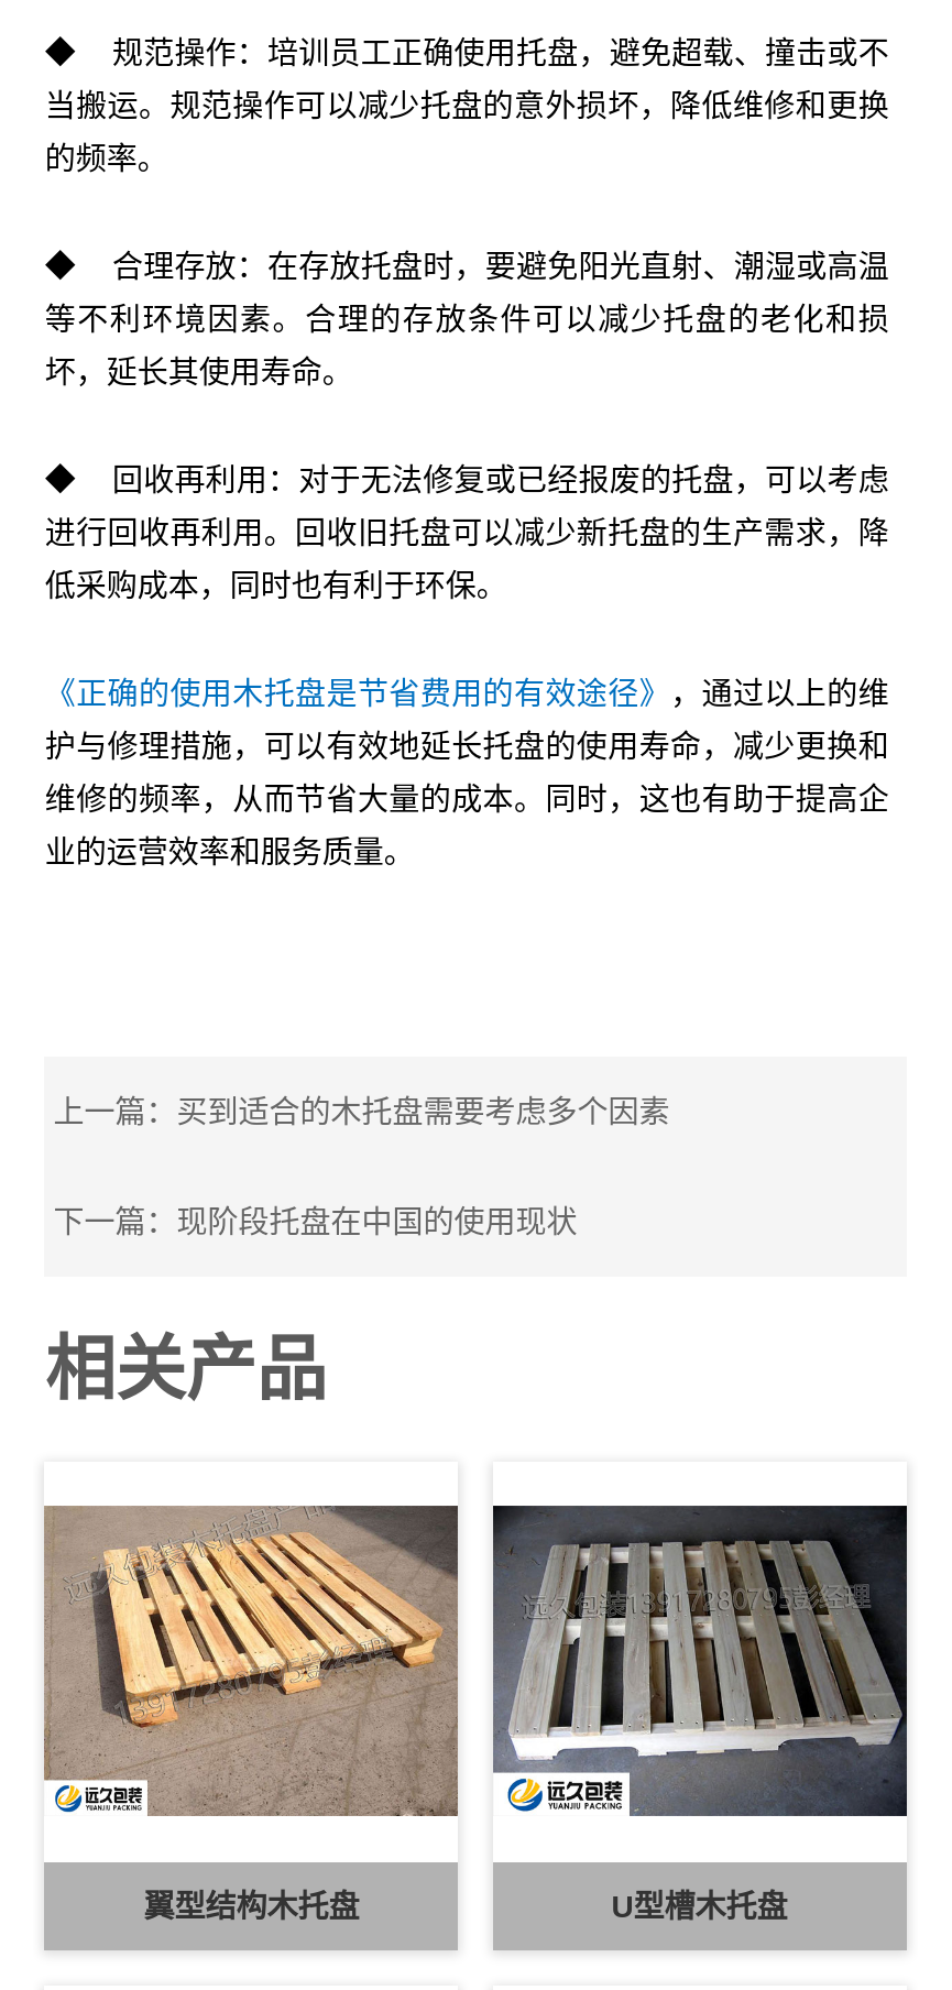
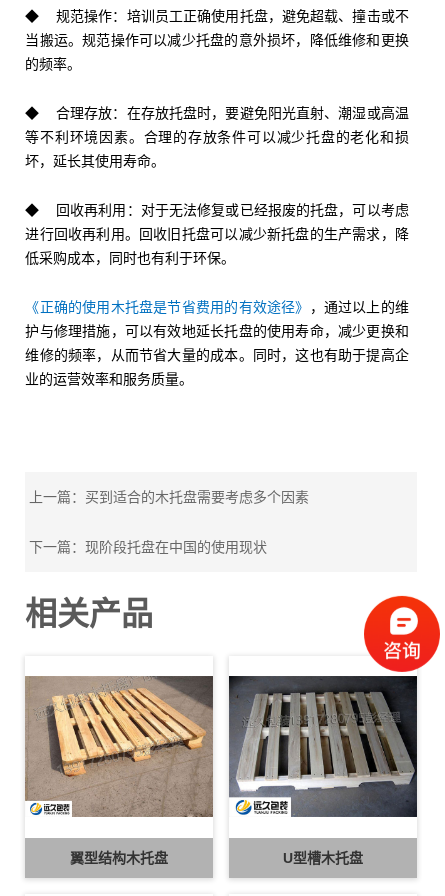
+ [image]
